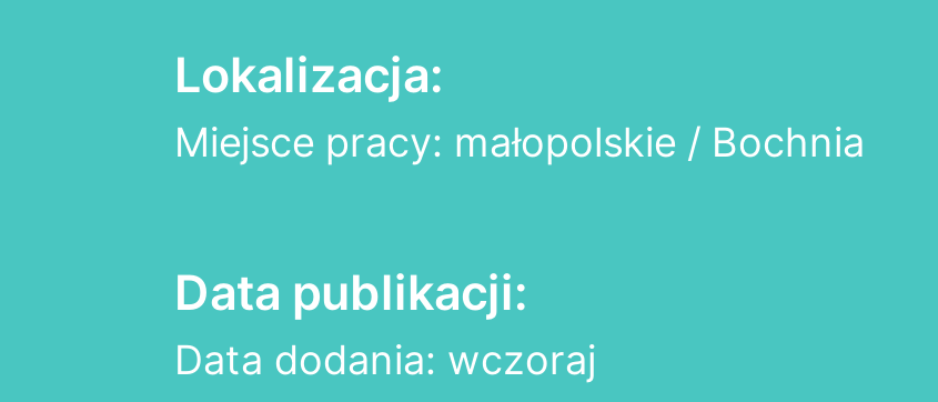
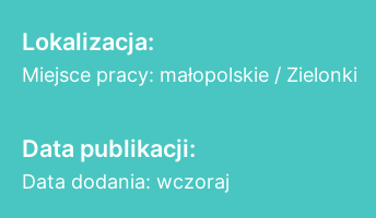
- Miejsce pracy: małopolskie / Bochnia
+ Miejsce pracy: małopolskie / Zielonki
